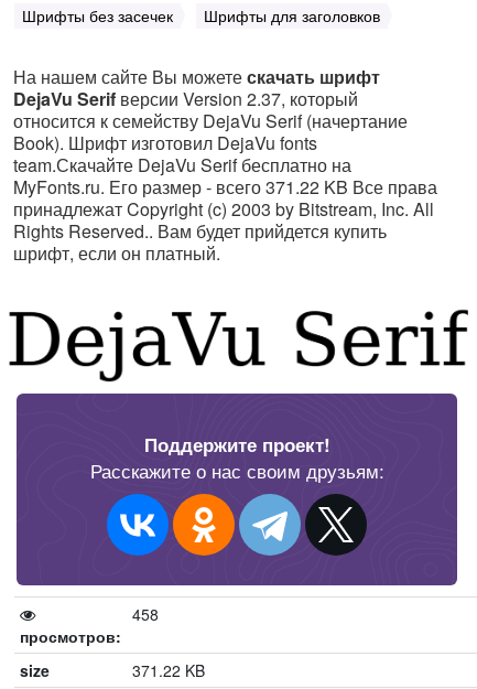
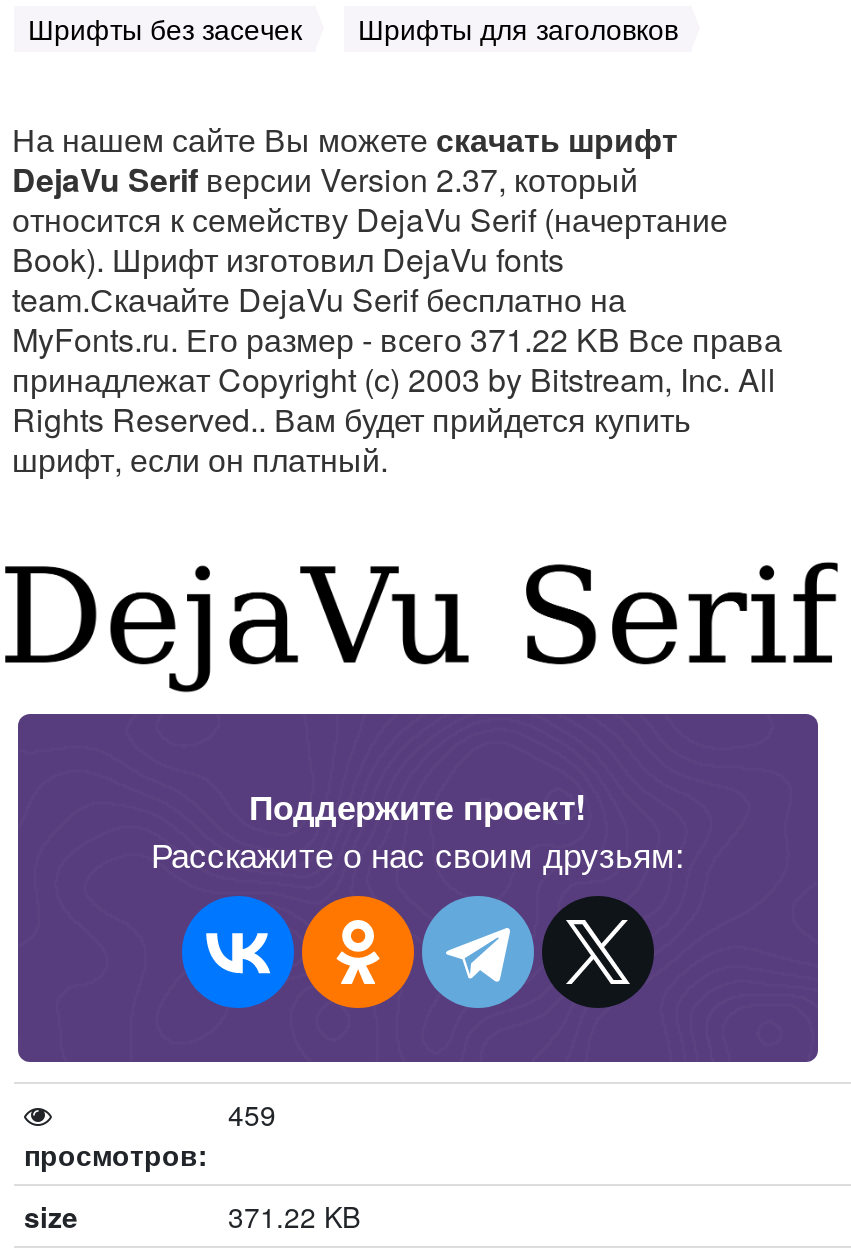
- 458
+ 459
